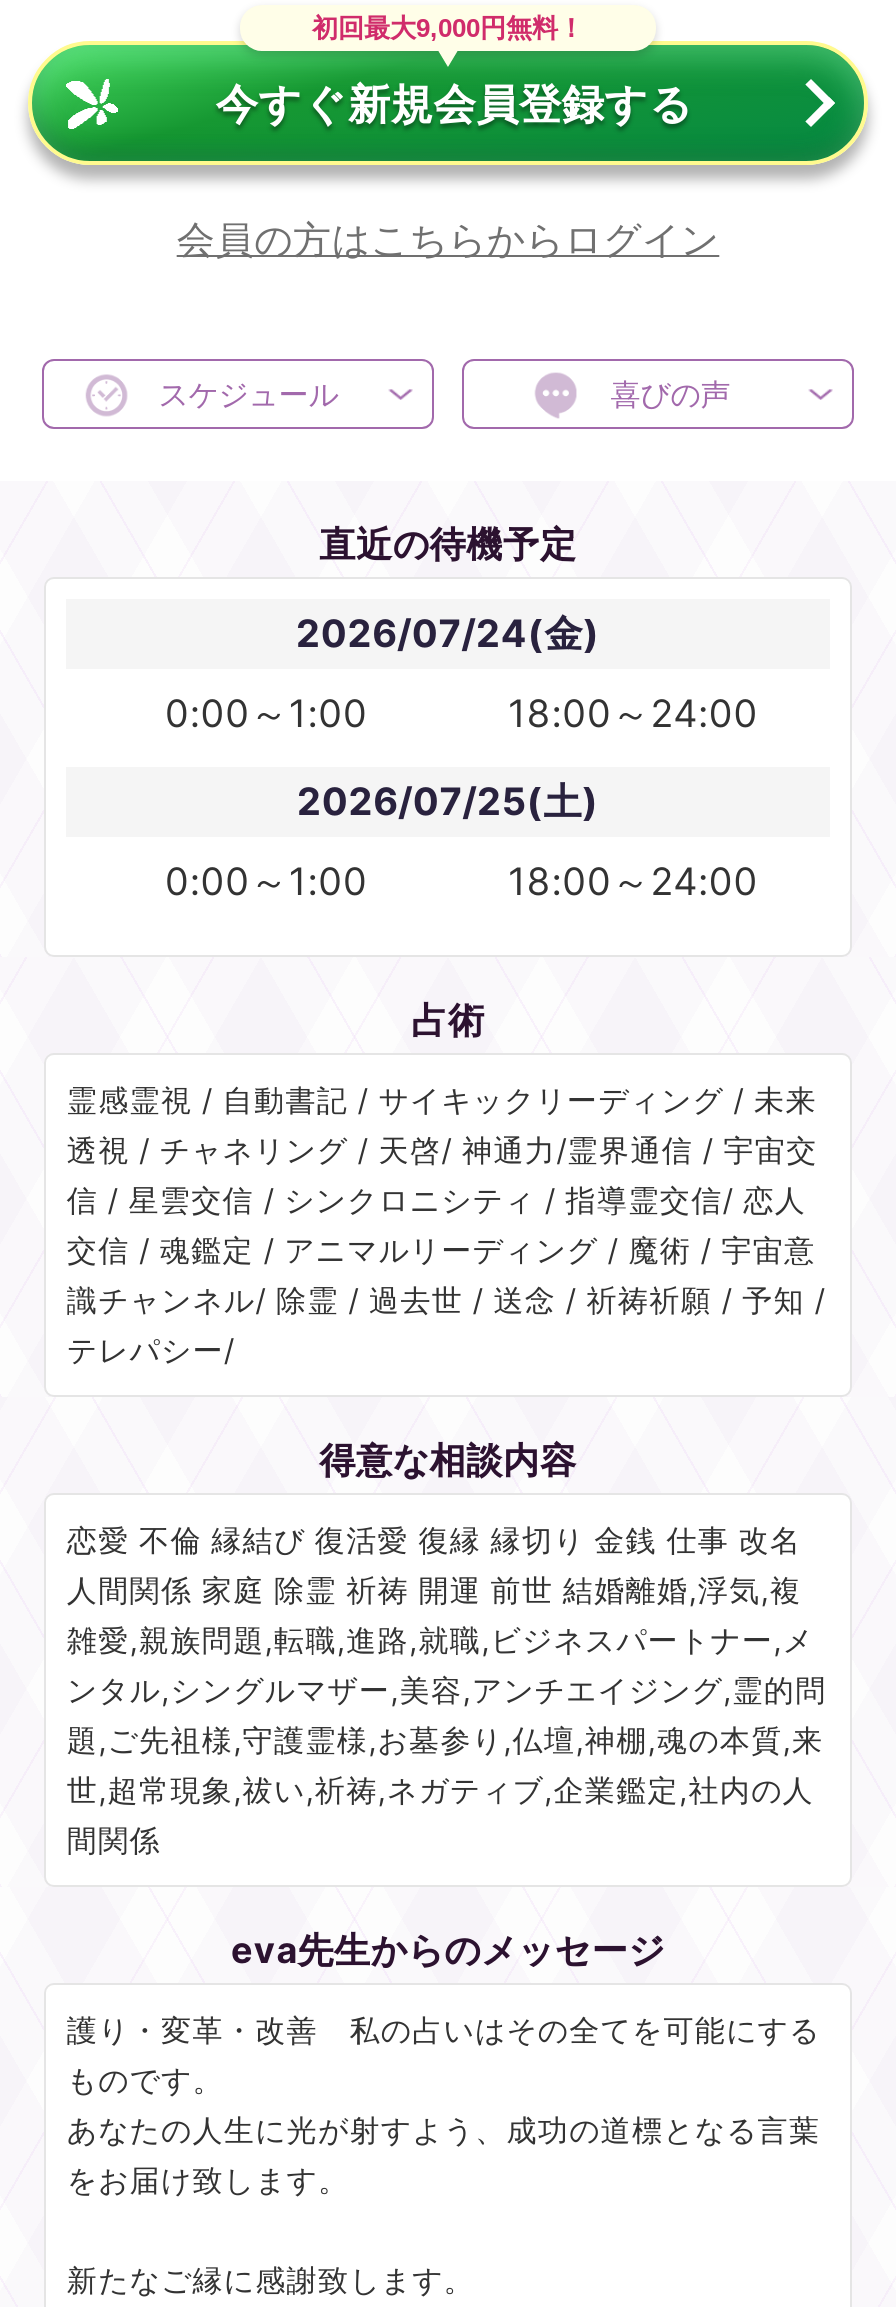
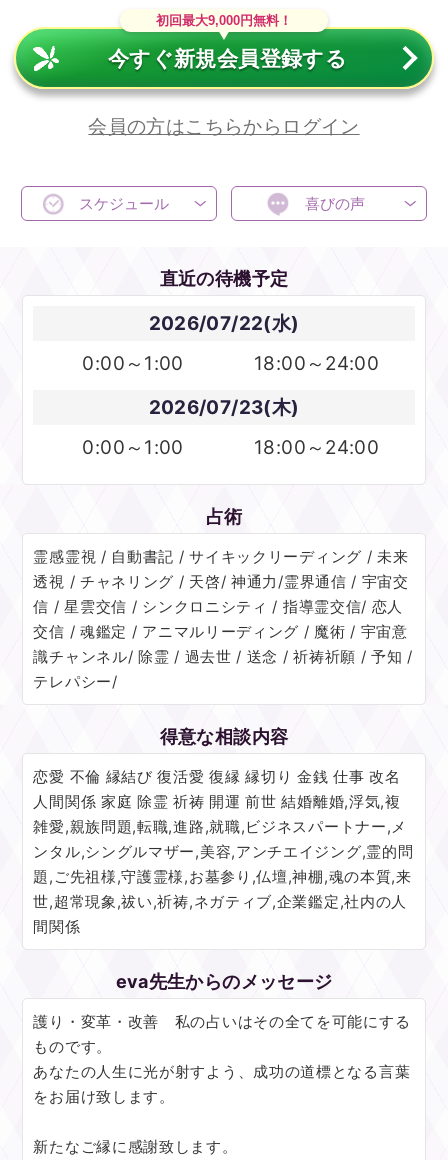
- 2026/07/24(金)
+ 2026/07/22(水)

- 2026/07/25(土)
+ 2026/07/23(木)
